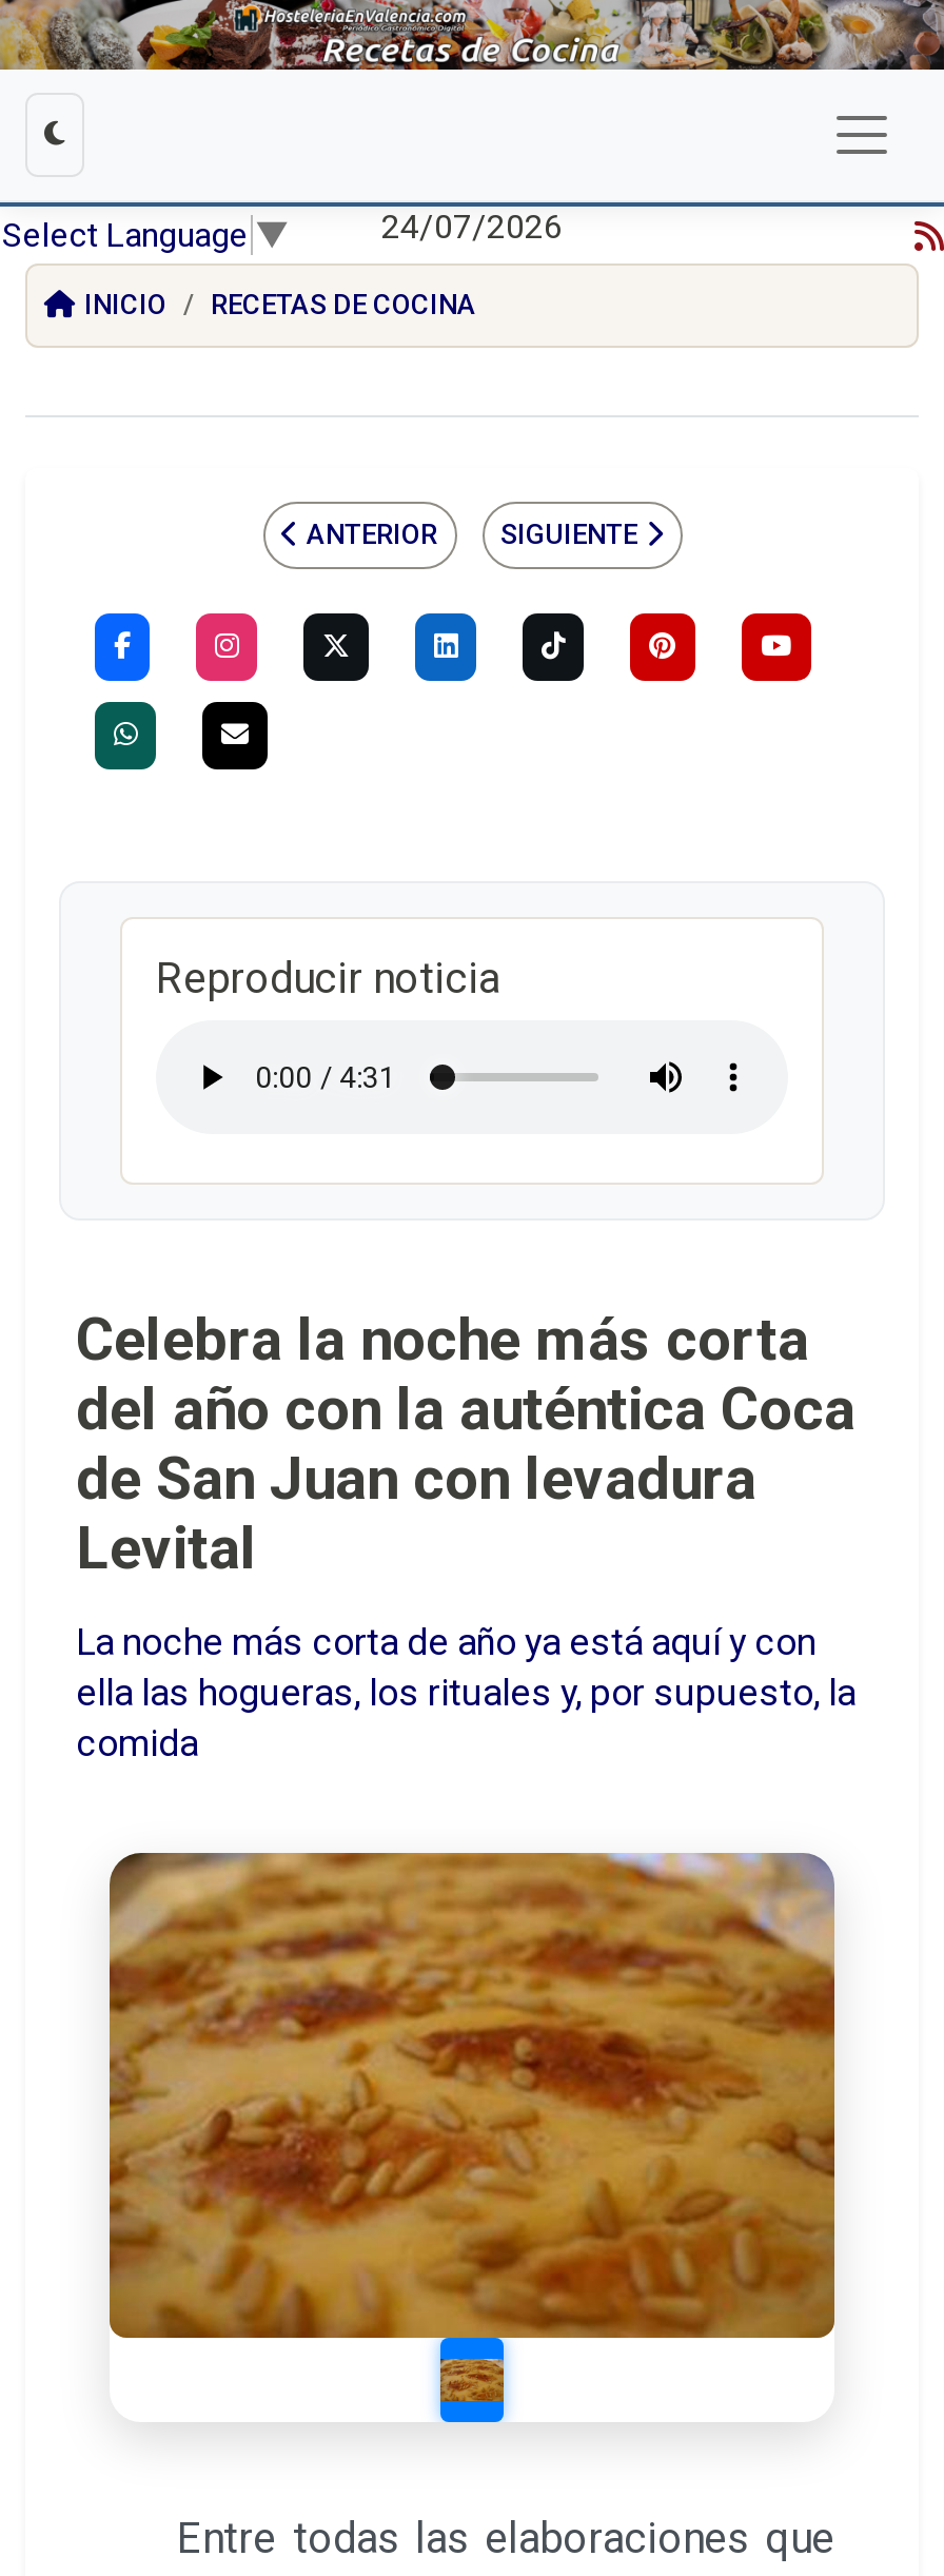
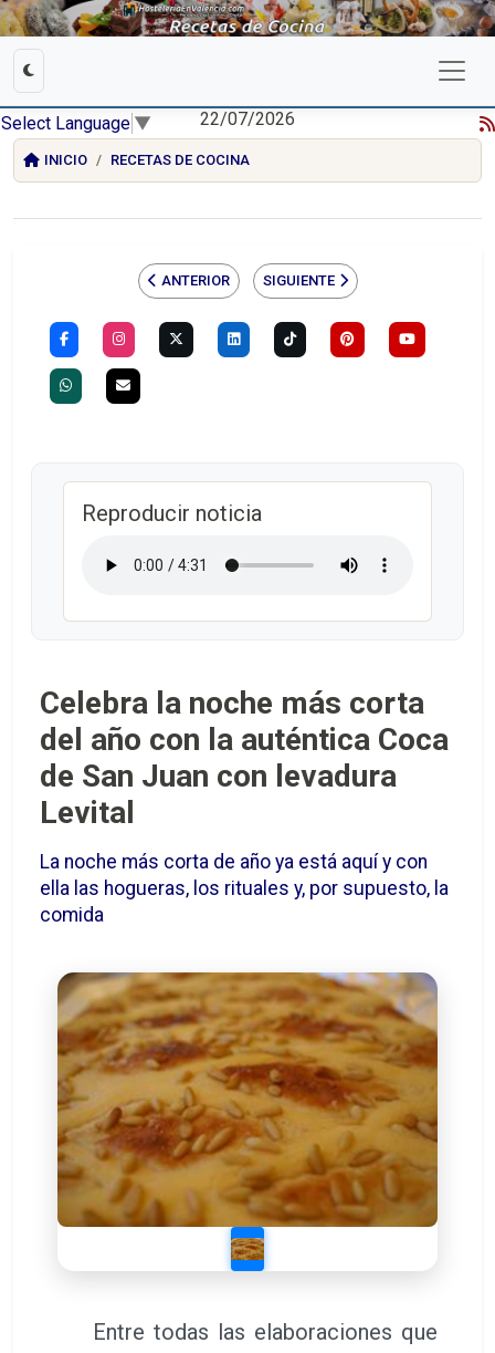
- 24/07/2026
+ 22/07/2026
